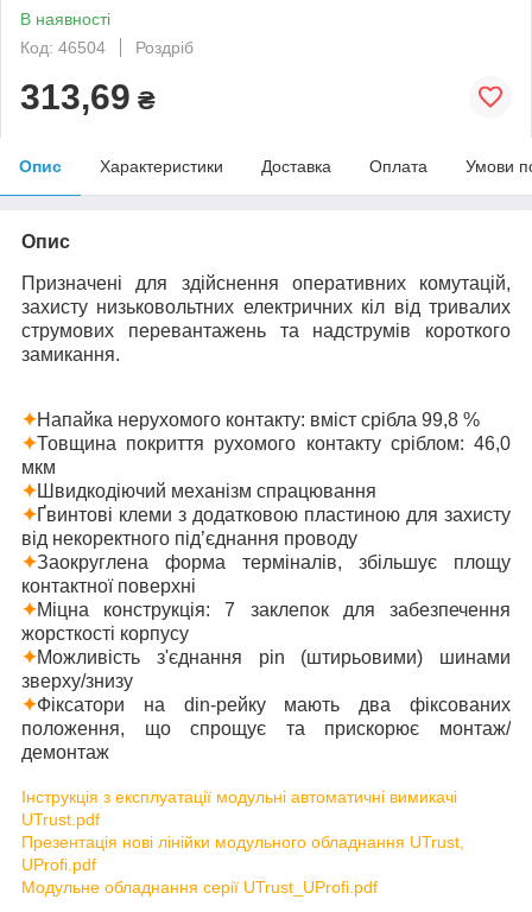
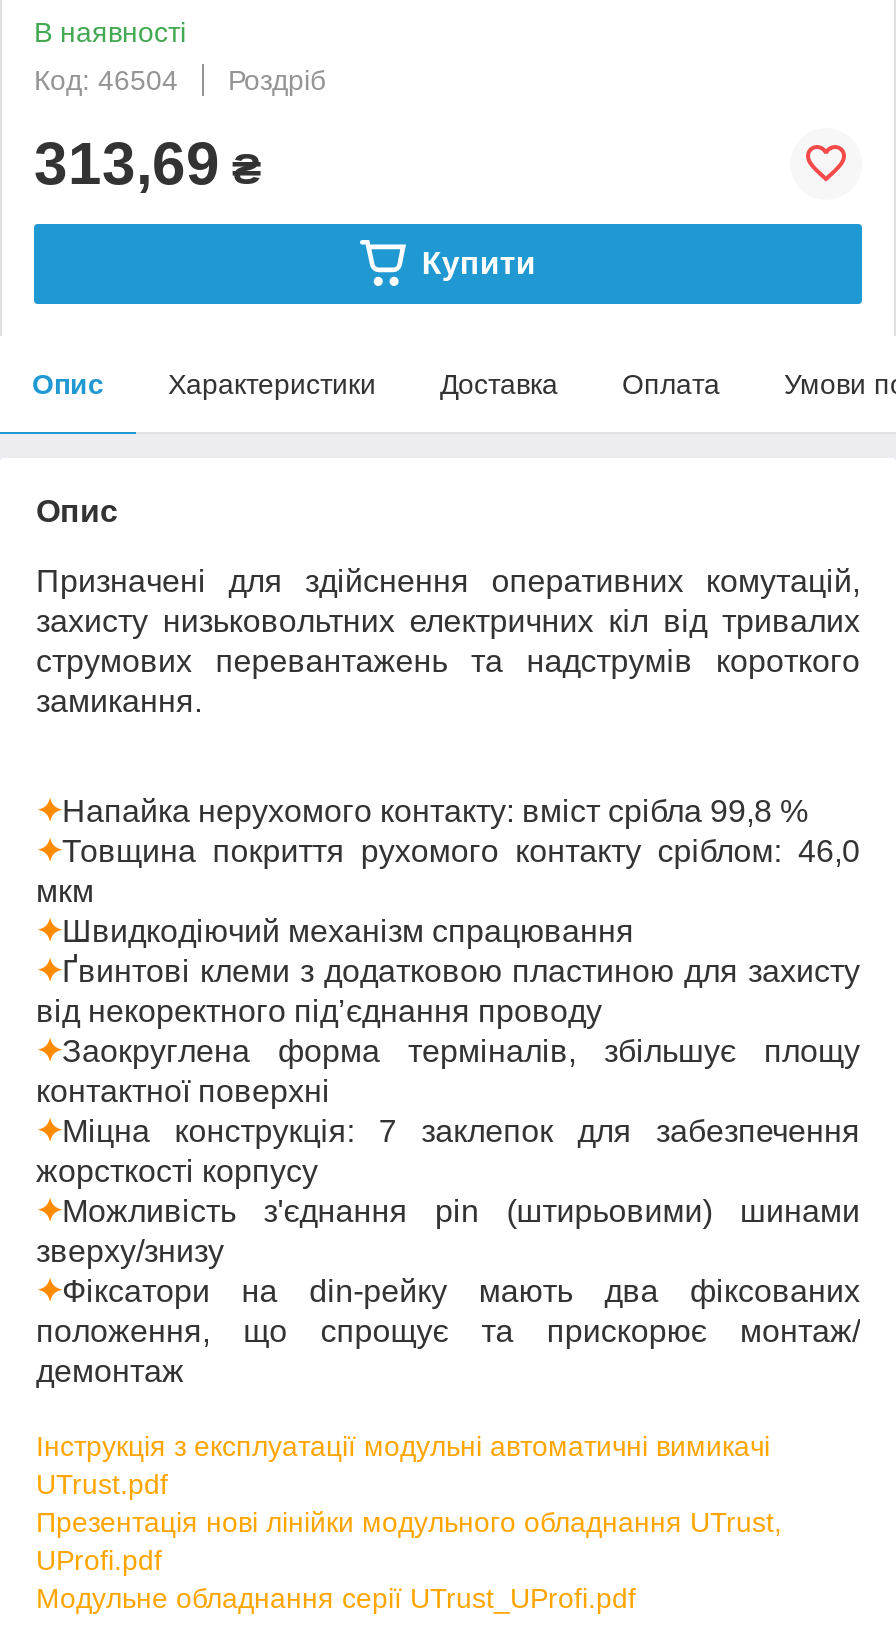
+ Купити
